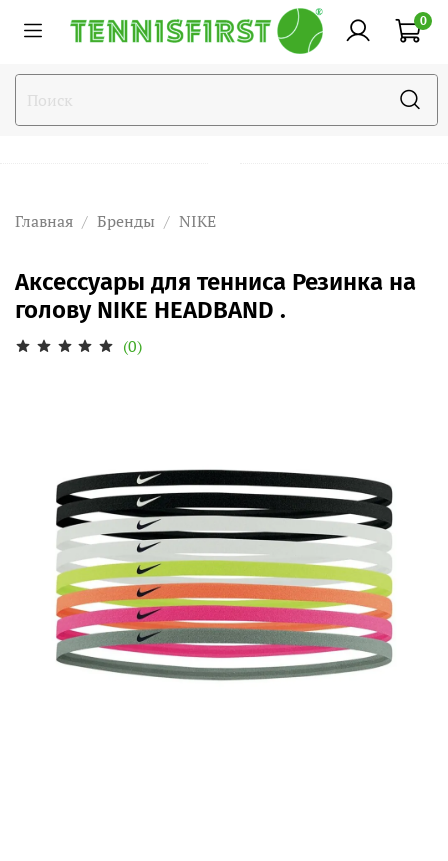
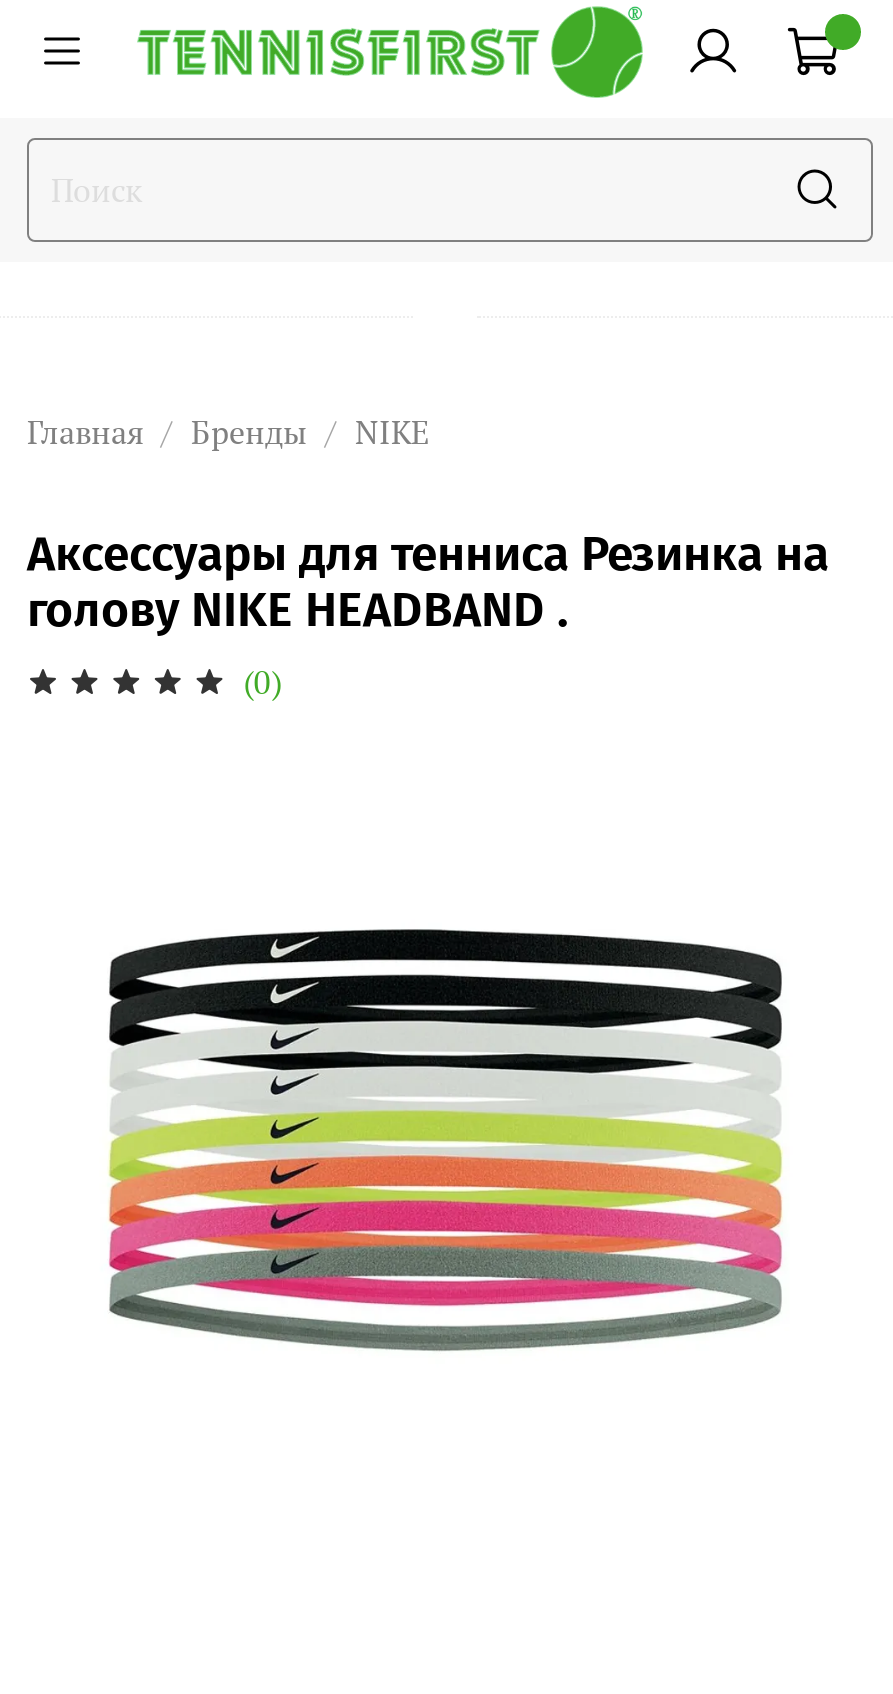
- 0
